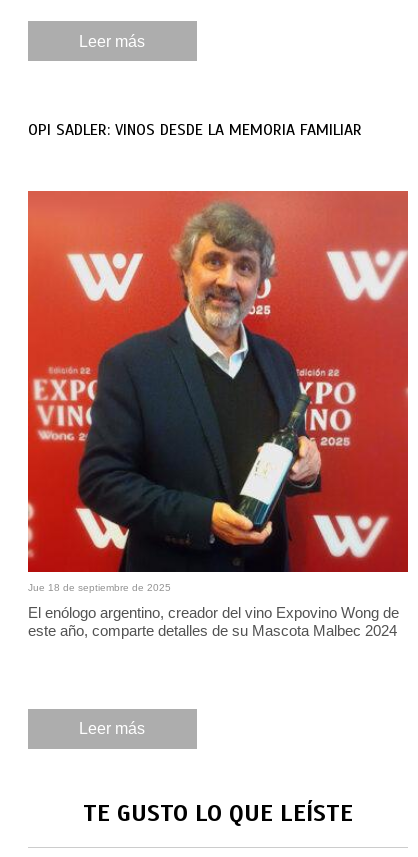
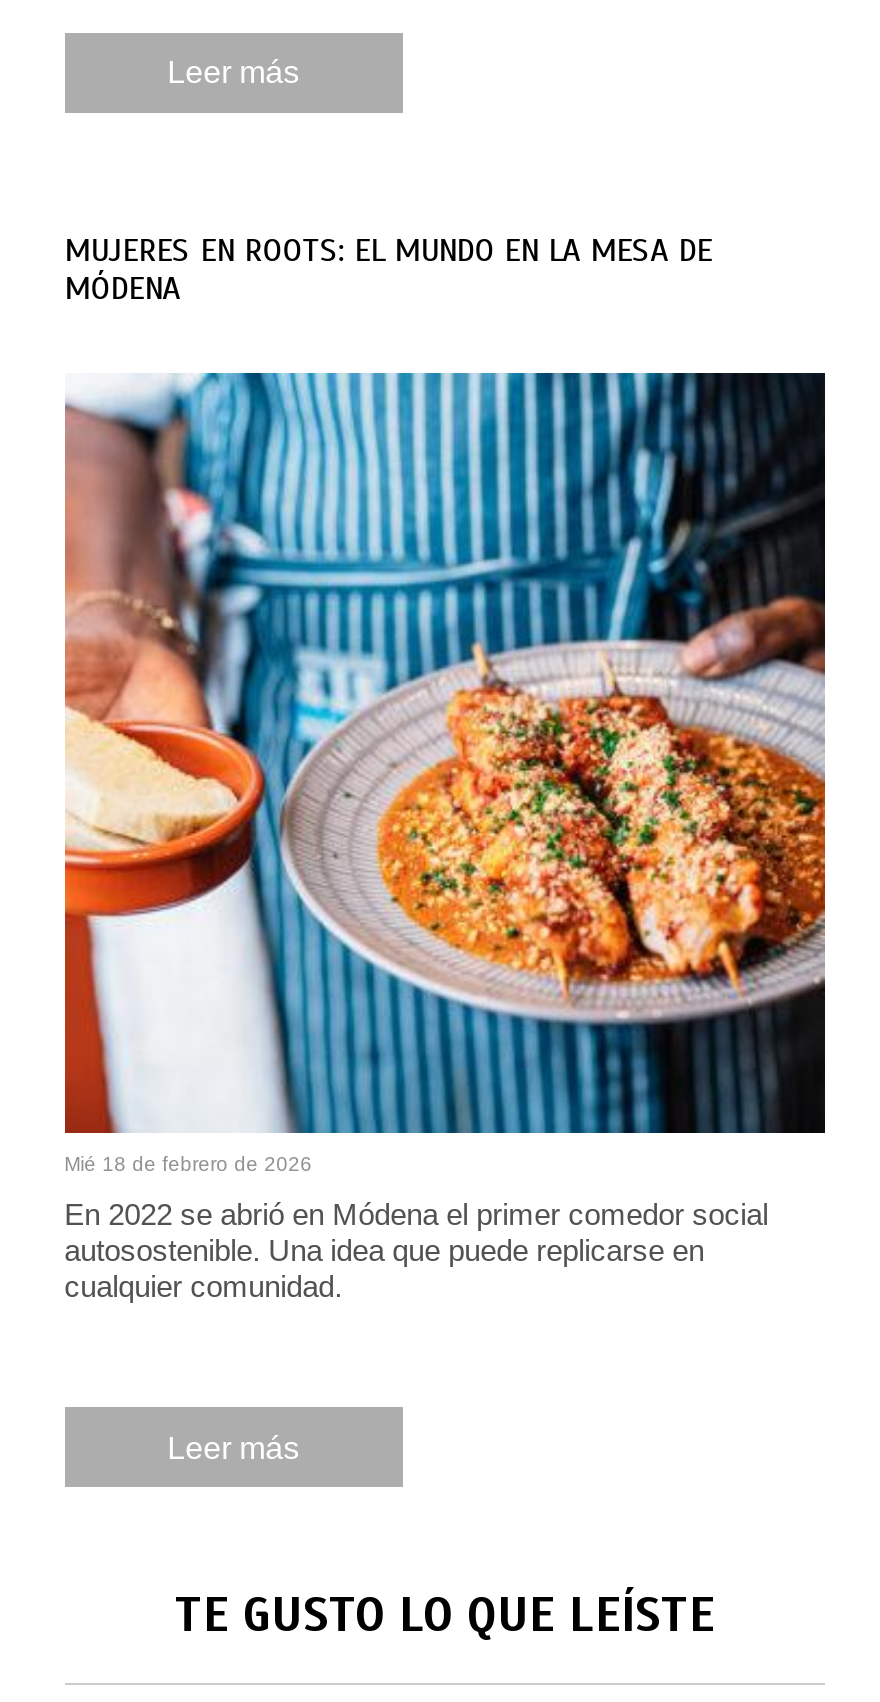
- OPI SADLER: VINOS DESDE LA MEMORIA FAMILIAR
+ MUJERES EN ROOTS: EL MUNDO EN LA MESA DE
+ MÓDENA

- [image]
- Jue 18 de septiembre de 2025
+ [image]
+ Mié 18 de febrero de 2026

- El enólogo argentino, creador del vino Expovino Wong de
- este año, comparte detalles de su Mascota Malbec 2024
+ En 2022 se abrió en Módena el primer comedor social
+ autosostenible. Una idea que puede replicarse en
+ cualquier comunidad.
